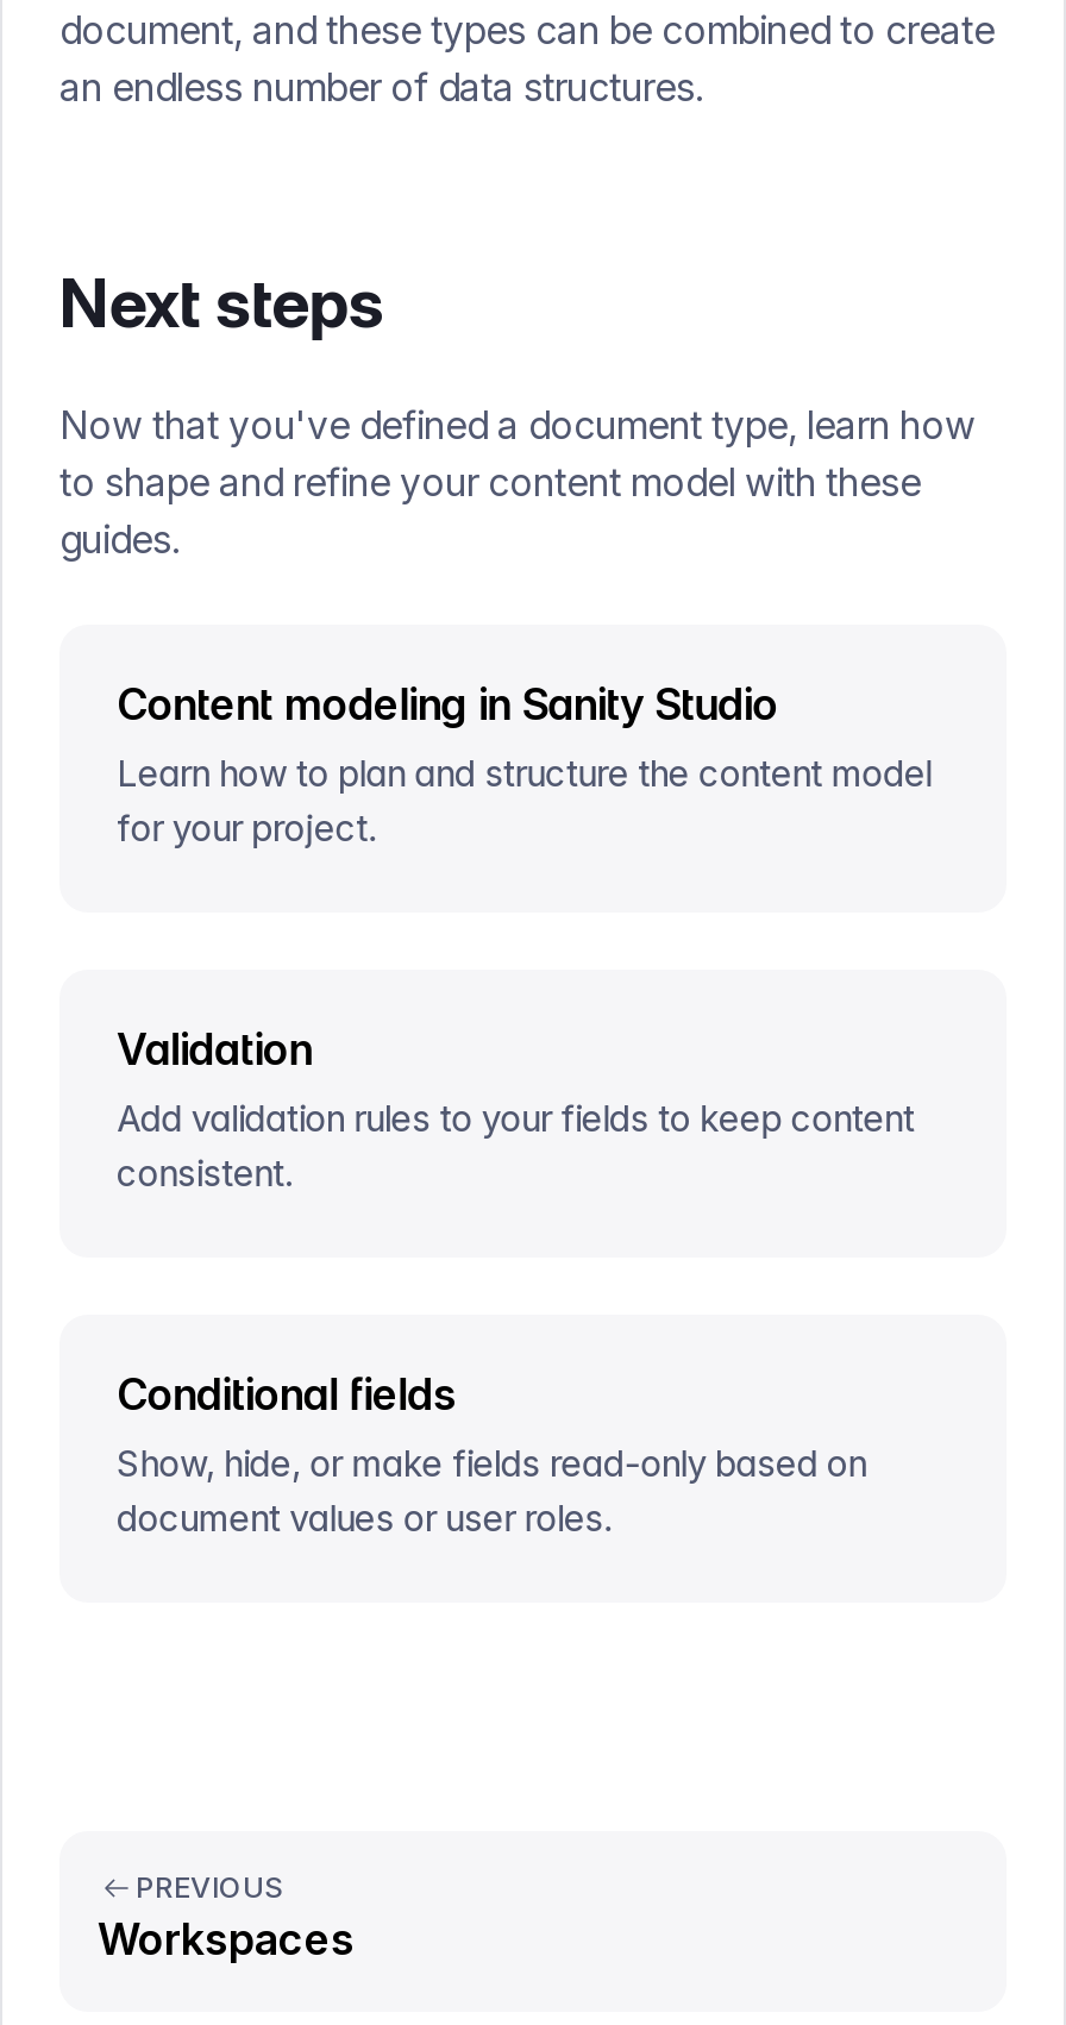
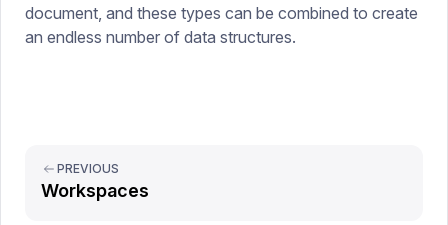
- Next steps
- Now that you've defined a document type, learn how
- to shape and refine your content model with these
- guides.
- Content modeling in Sanity Studio
- Learn how to plan and structure the content model
- for your project.

- Validation
- Add validation rules to your fields to keep content
- consistent.

- Conditional fields
- Show, hide, or make fields read-only based on
- document values or user roles.
